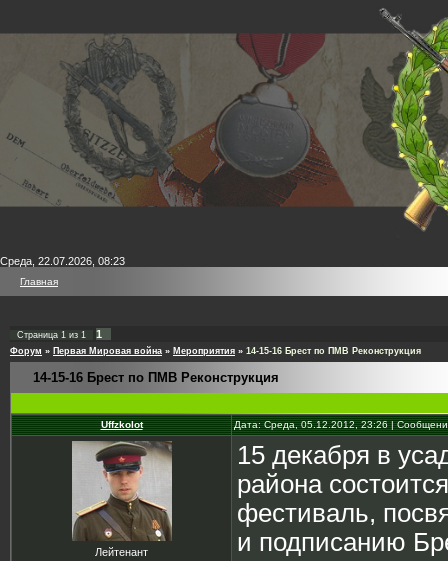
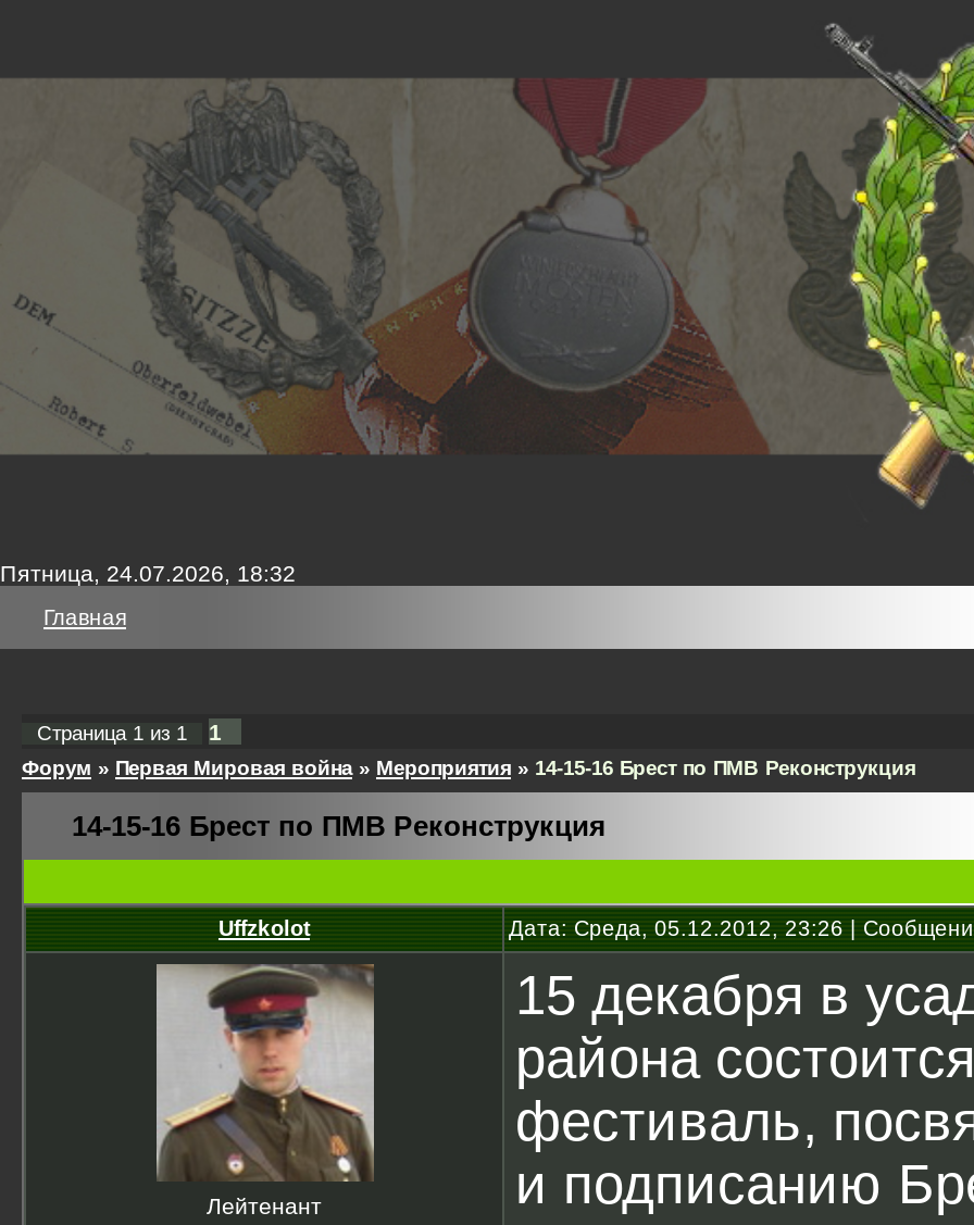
- Среда, 22.07.2026, 08:23
+ Пятница, 24.07.2026, 18:32
